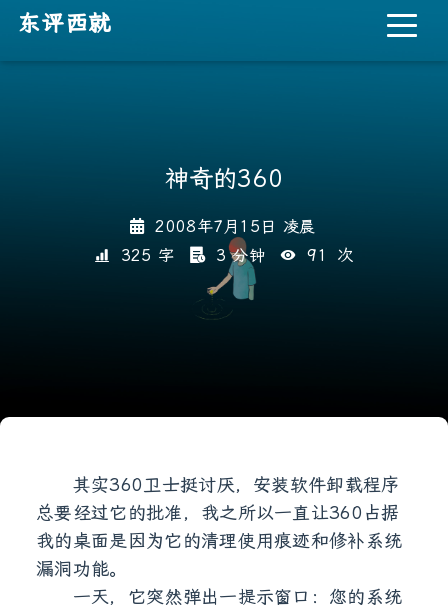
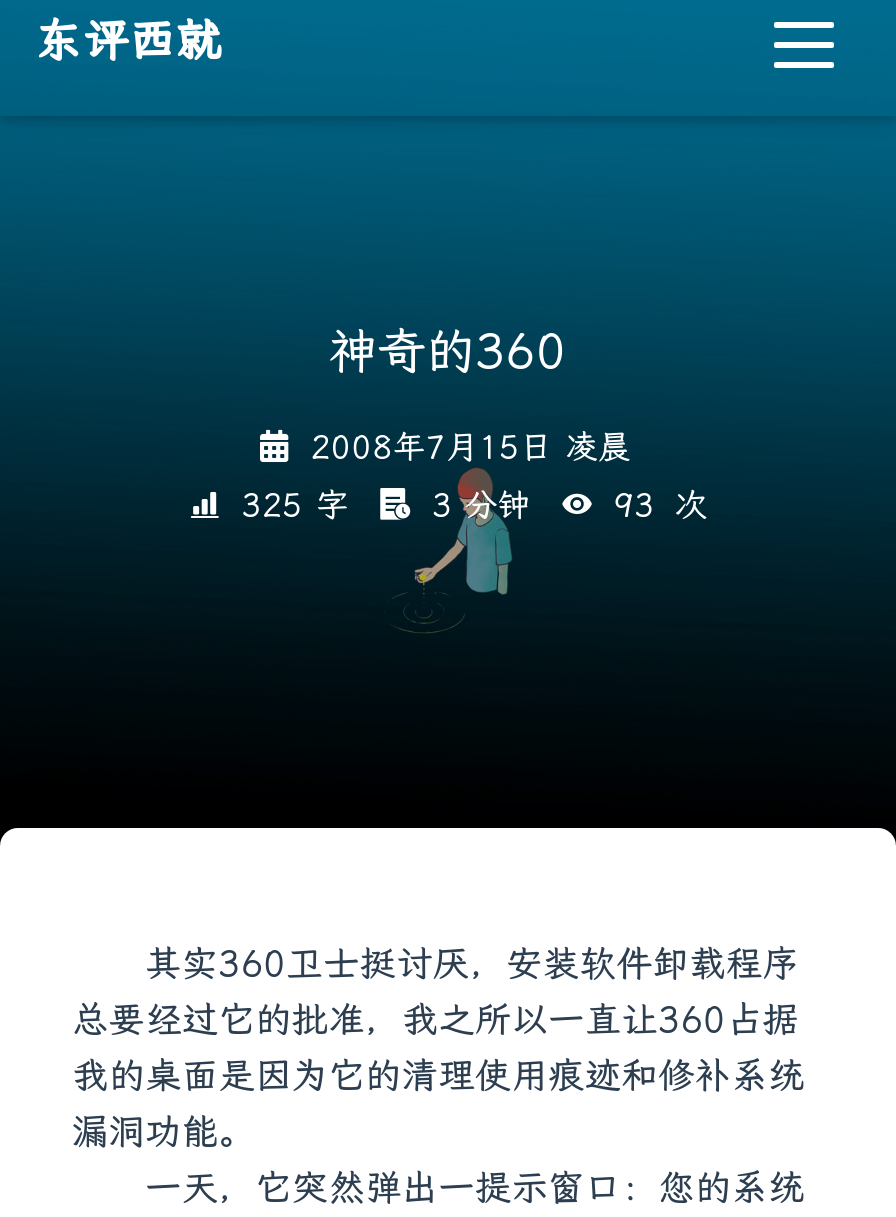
- 91 次
+ 93 次
